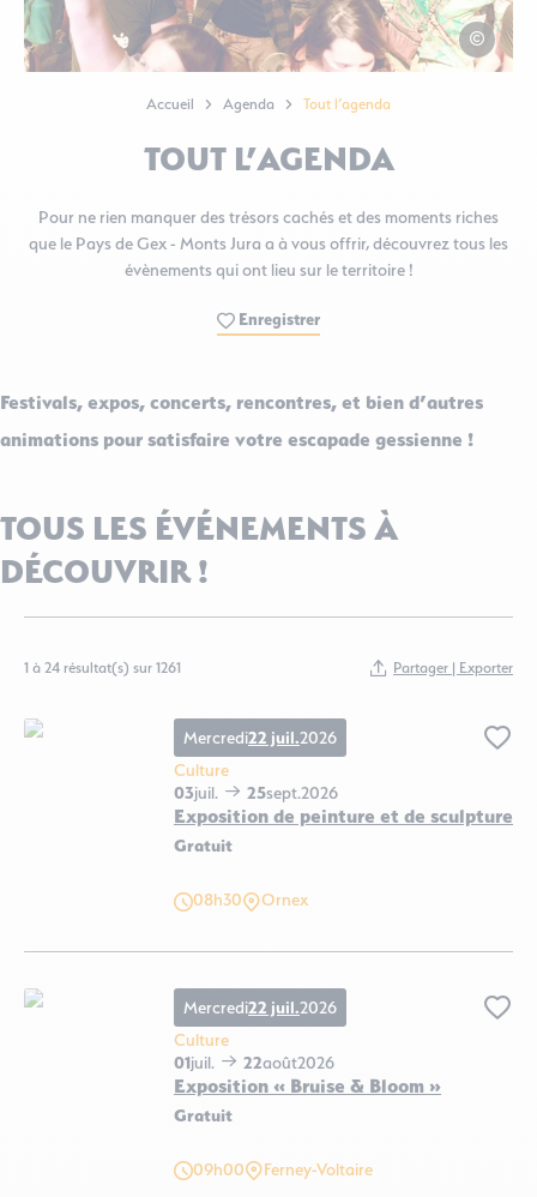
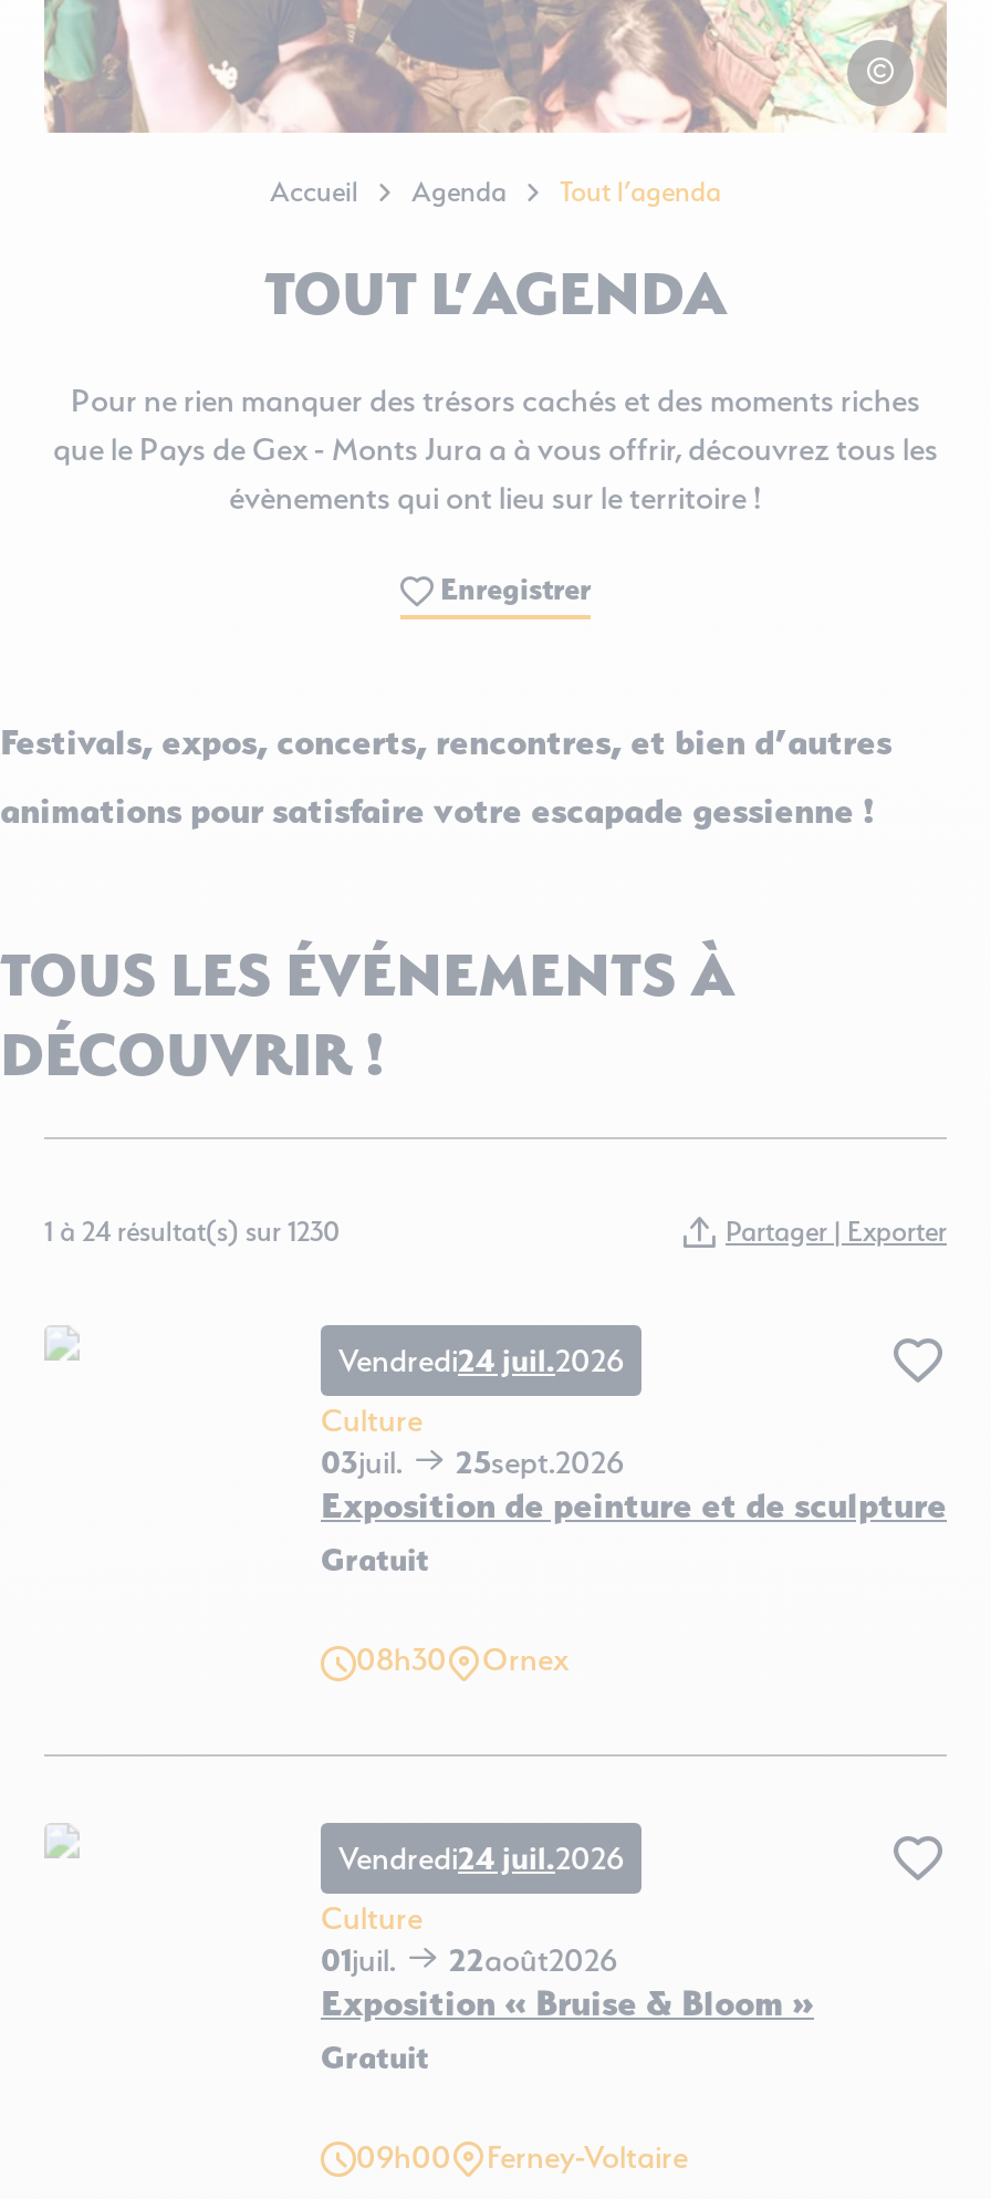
- 1 à 24 résultat(s) sur 1261
+ 1 à 24 résultat(s) sur 1230

- Mercredi22 juil.2026
+ Vendredi24 juil.2026

- Mercredi22 juil.2026
+ Vendredi24 juil.2026
